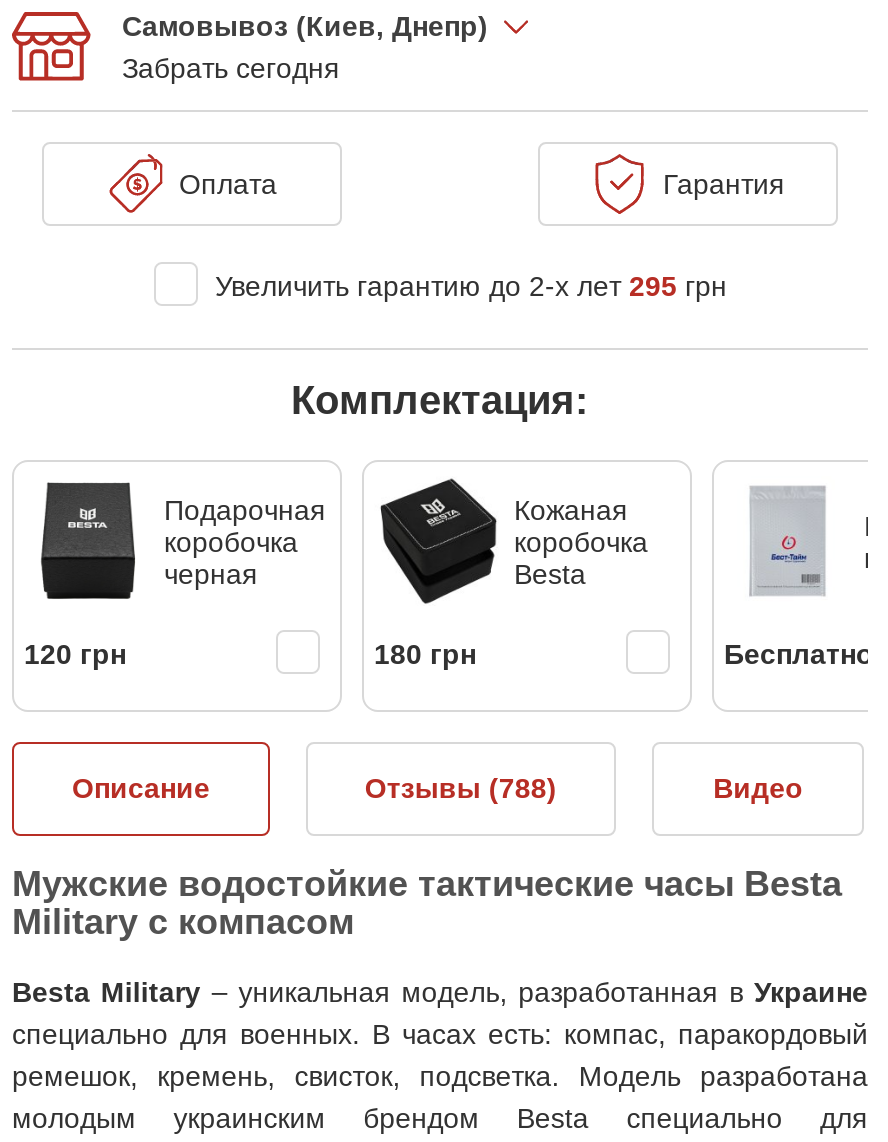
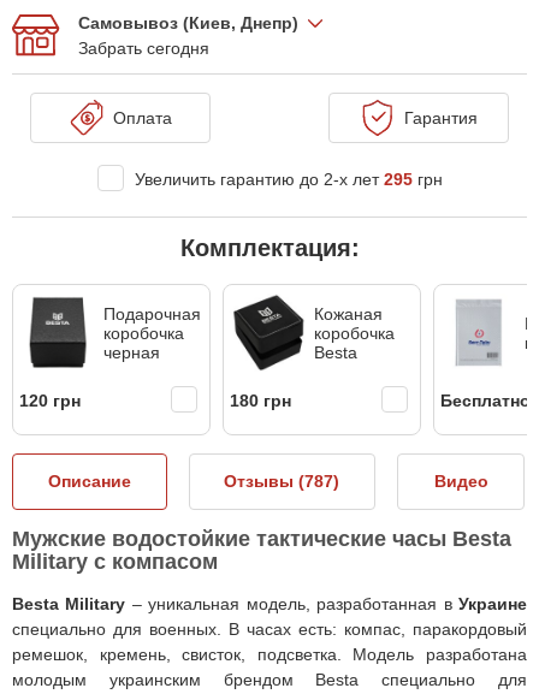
- Отзывы (788)
+ Отзывы (787)
